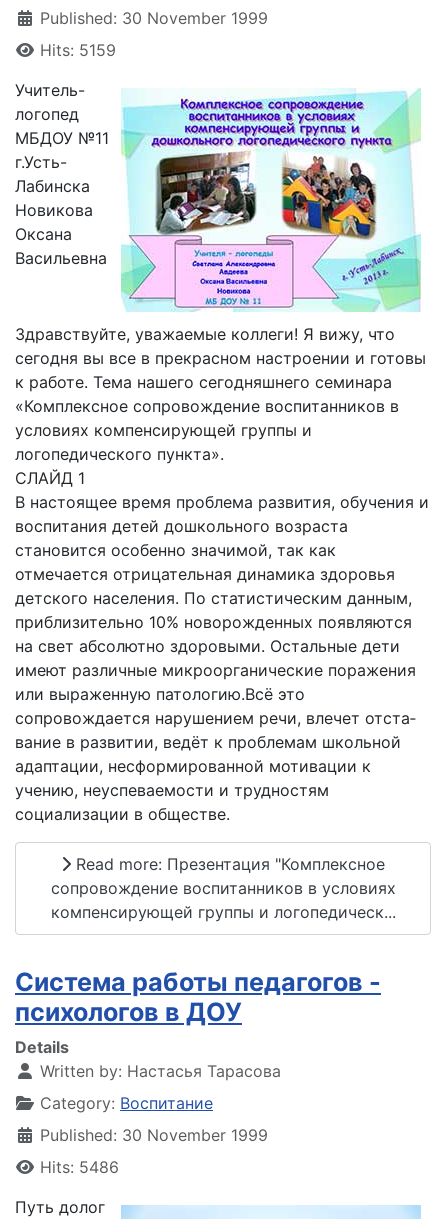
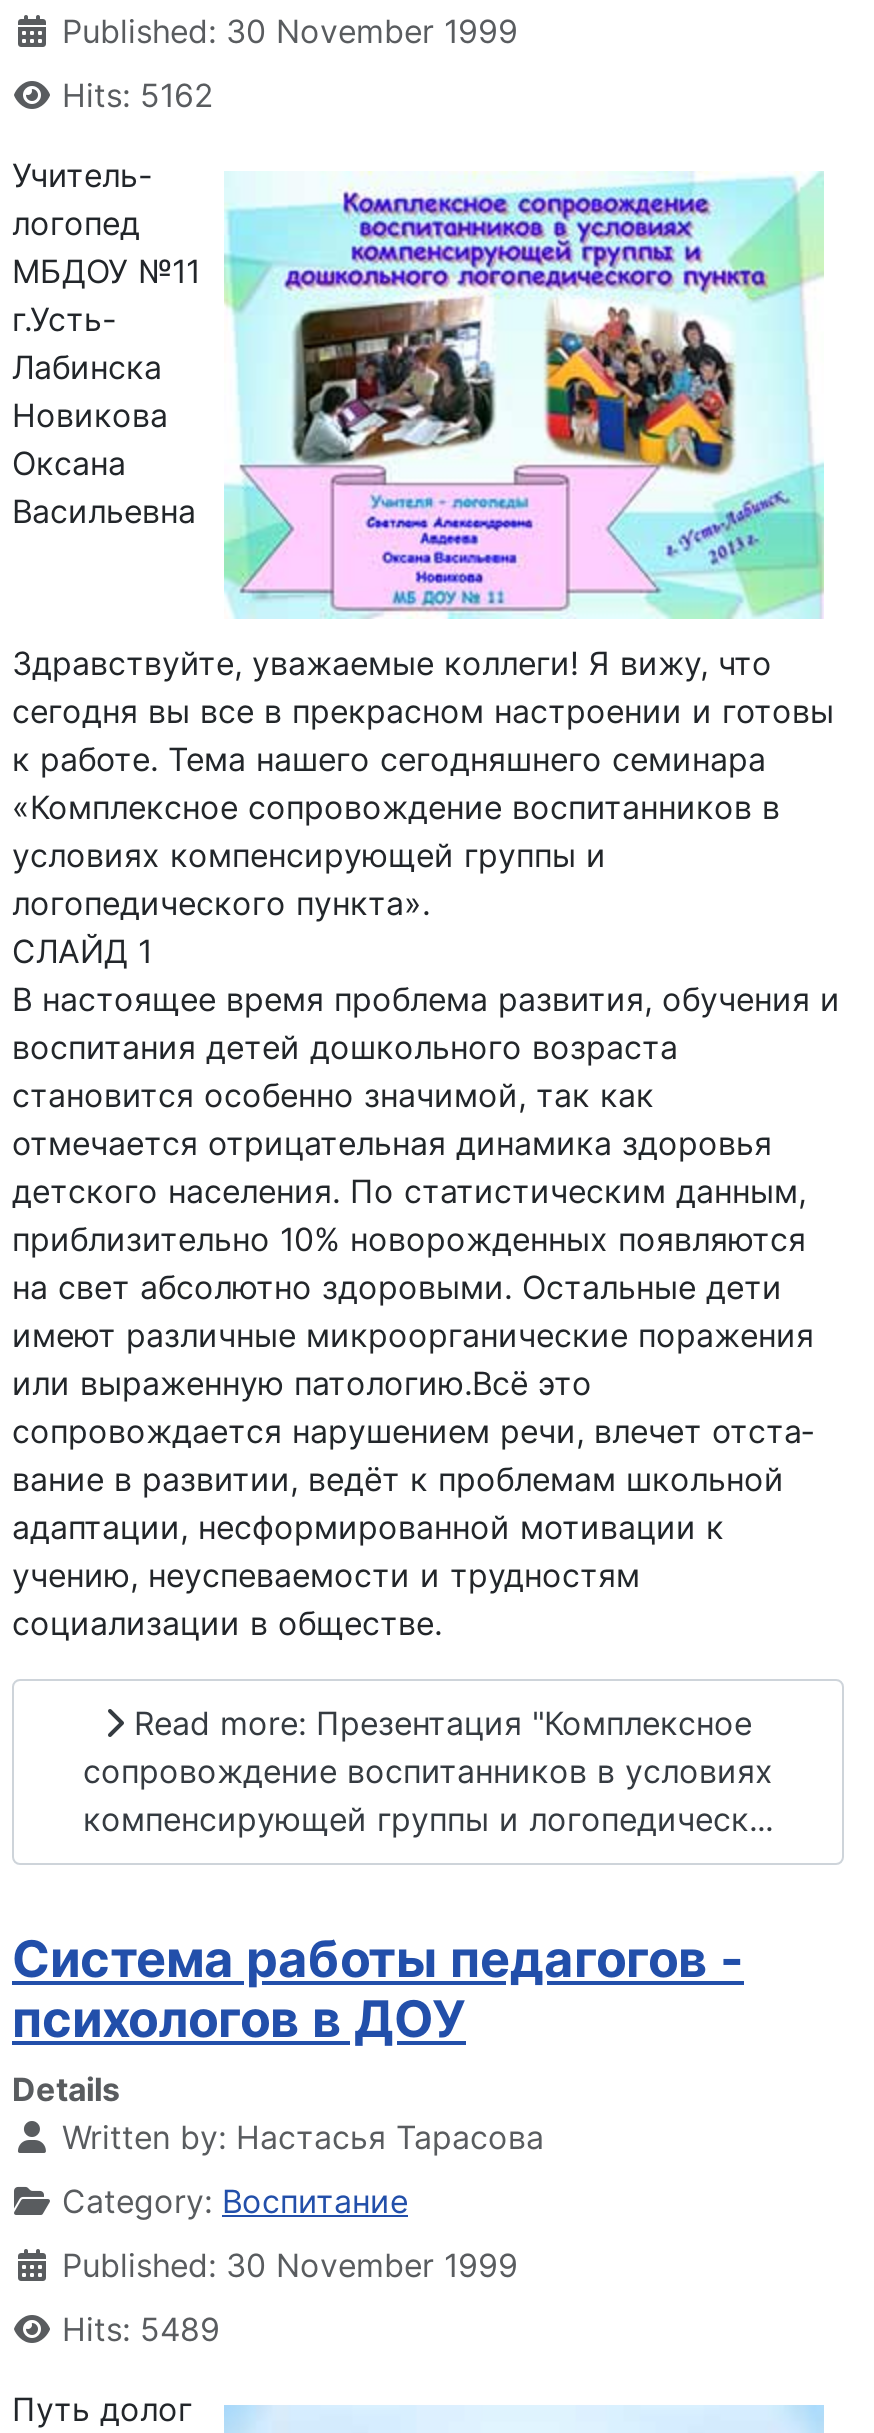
- Hits: 5159
+ Hits: 5162

- Hits: 5486
+ Hits: 5489
